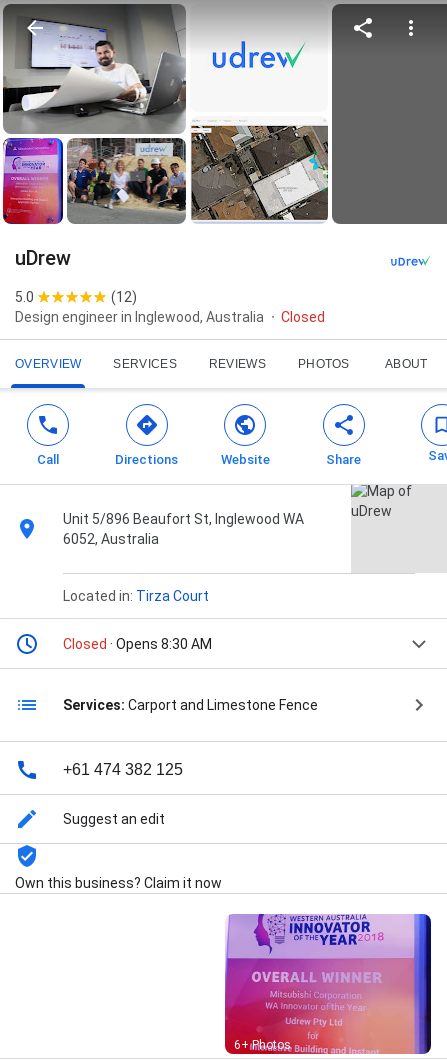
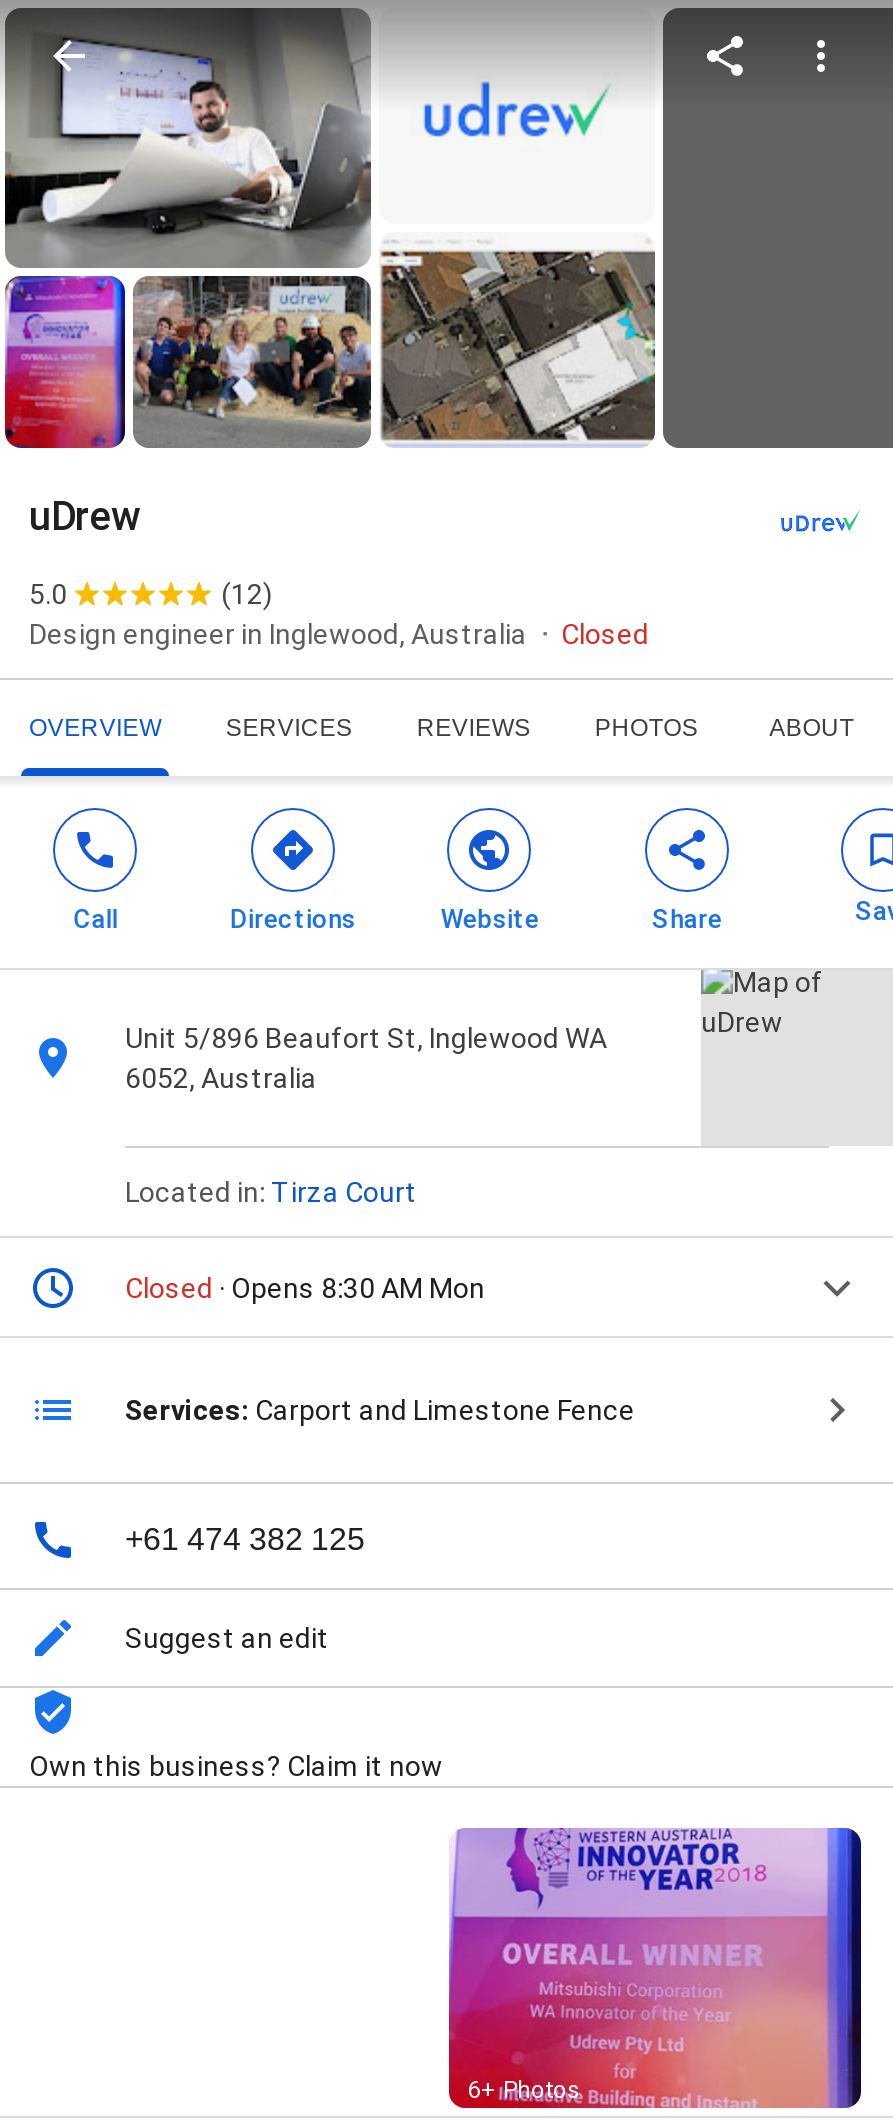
- Closed · Opens 8:30 AM
+ Closed · Opens 8:30 AM Mon
